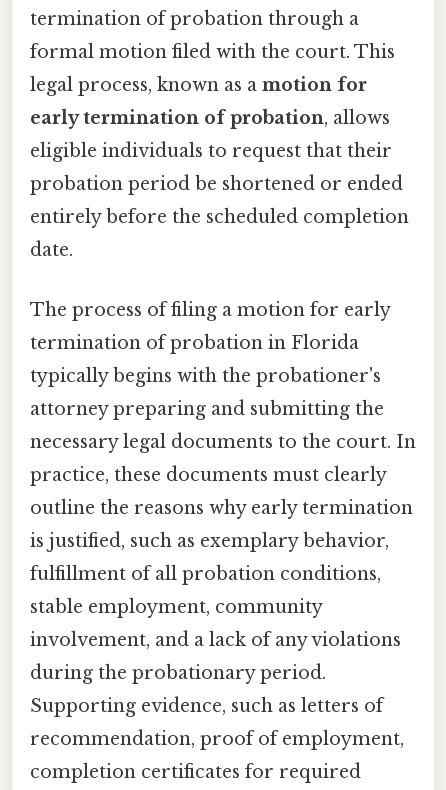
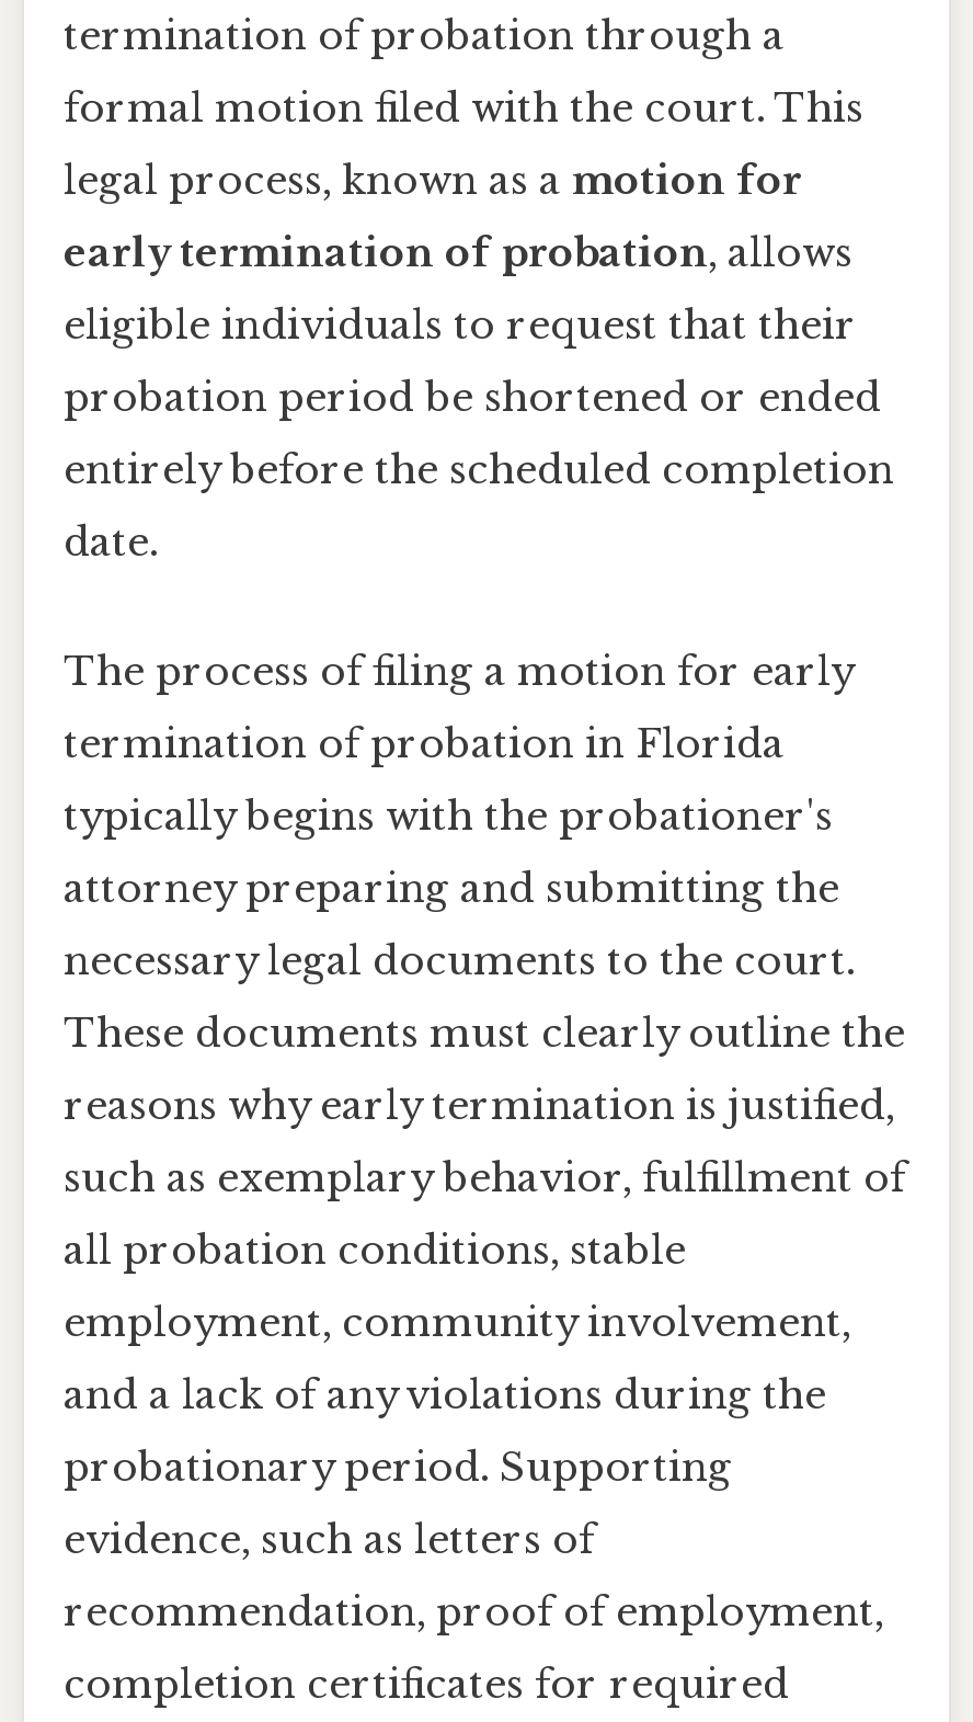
- necessary legal documents to the court. In
+ necessary legal documents to the court.

- practice, these documents must clearly
+ These documents must clearly outline the

- outline the reasons why early termination
+ reasons why early termination is justified,

- is justified, such as exemplary behavior,
+ such as exemplary behavior, fulfillment of

- fulfillment of all probation conditions,
+ all probation conditions, stable

- stable employment, community
+ employment, community involvement,

- involvement, and a lack of any violations
+ and a lack of any violations during the

- during the probationary period.
+ probationary period. Supporting

- Supporting evidence, such as letters of
+ evidence, such as letters of
